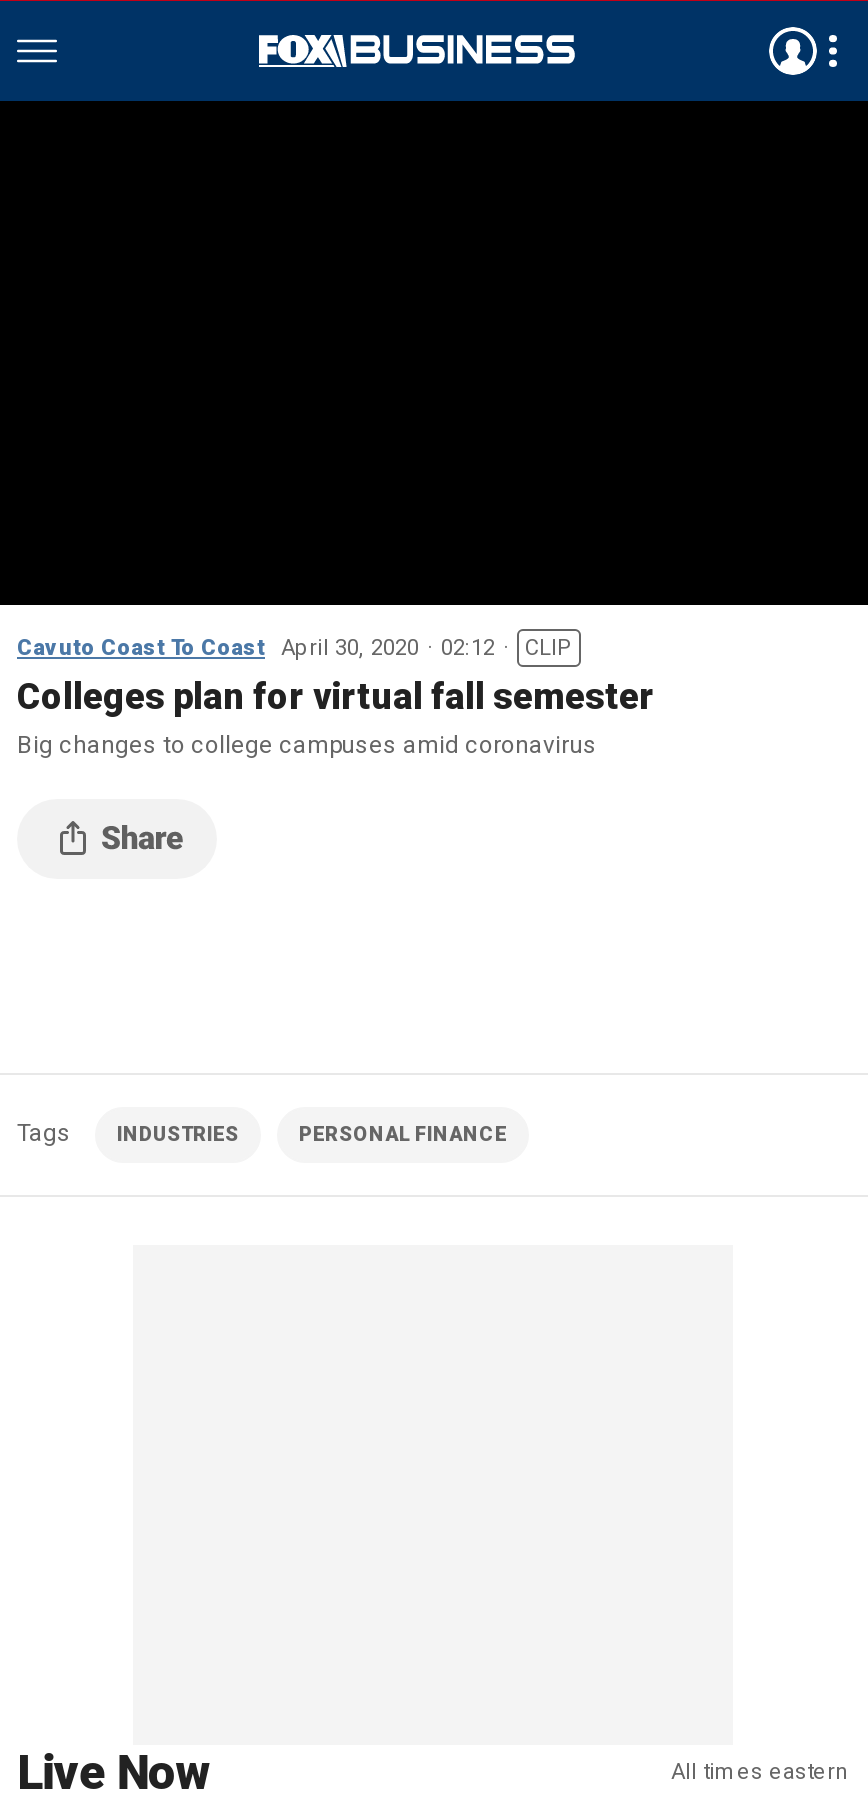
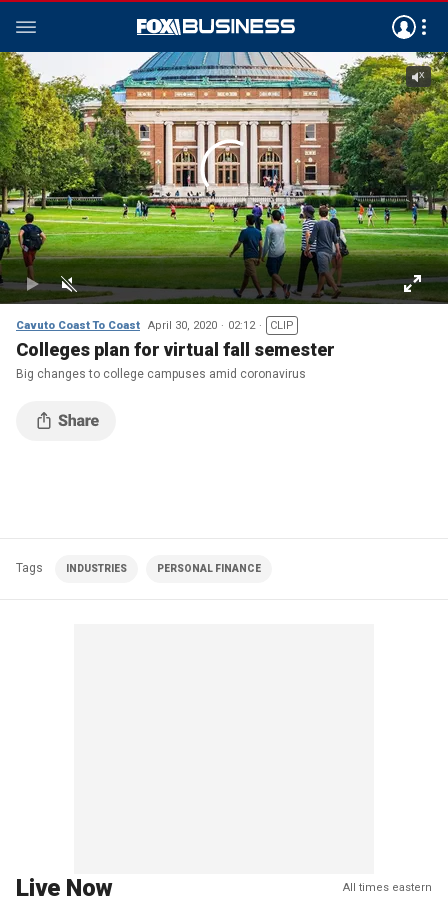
+ [image]
